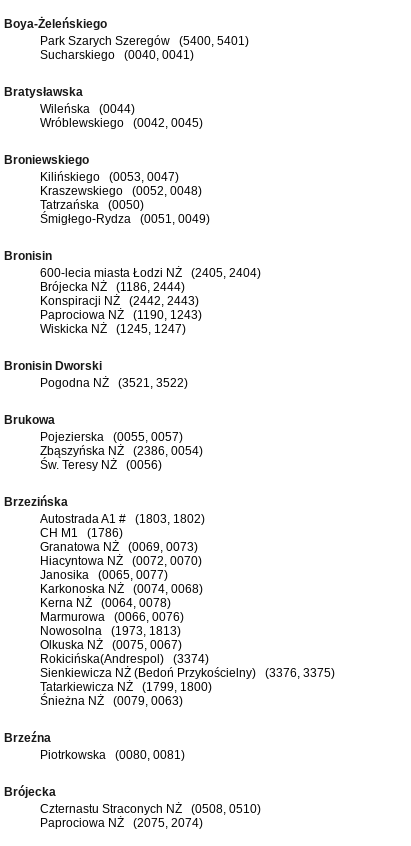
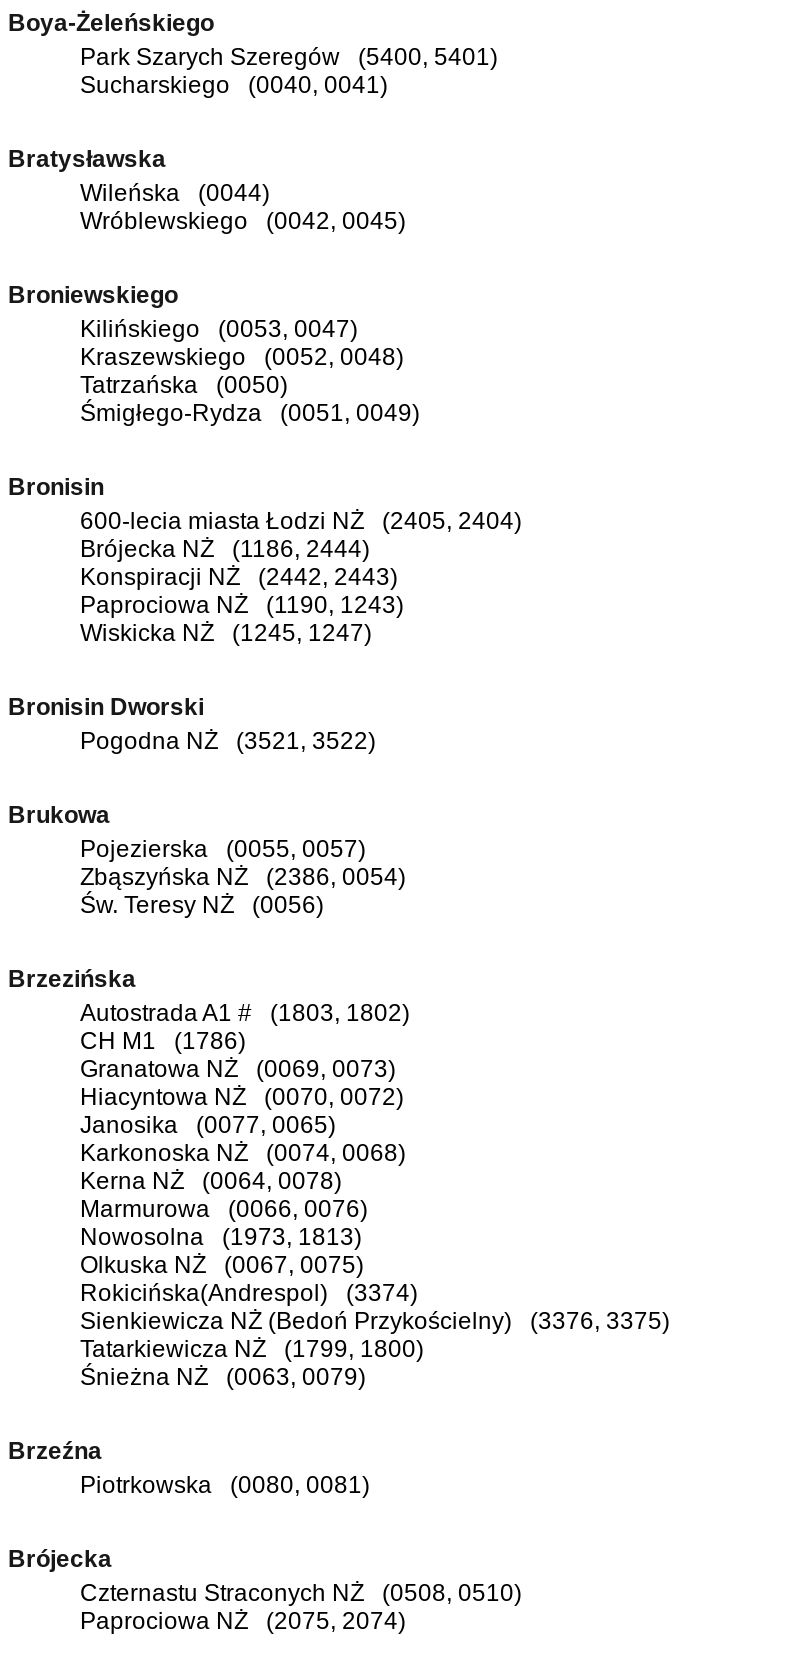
- Hiacyntowa NŻ (0072, 0070)
+ Hiacyntowa NŻ (0070, 0072)

- Janosika (0065, 0077)
+ Janosika (0077, 0065)

- Olkuska NŻ (0075, 0067)
+ Olkuska NŻ (0067, 0075)

- Śnieżna NŻ (0079, 0063)
+ Śnieżna NŻ (0063, 0079)
